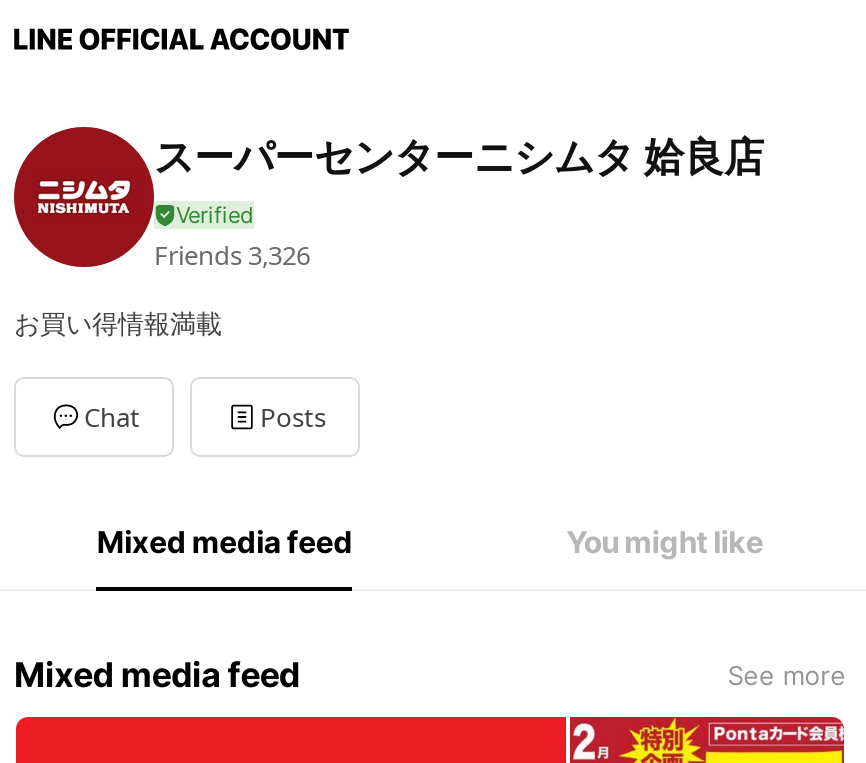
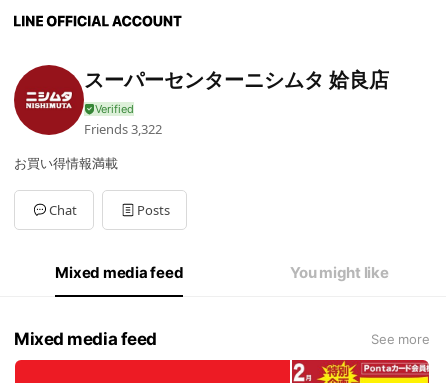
- Friends 3,326
+ Friends 3,322
